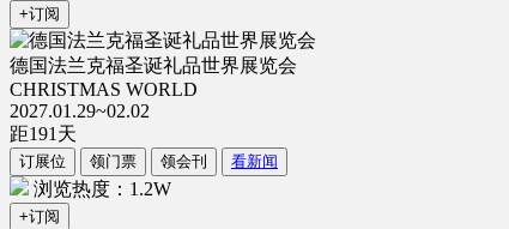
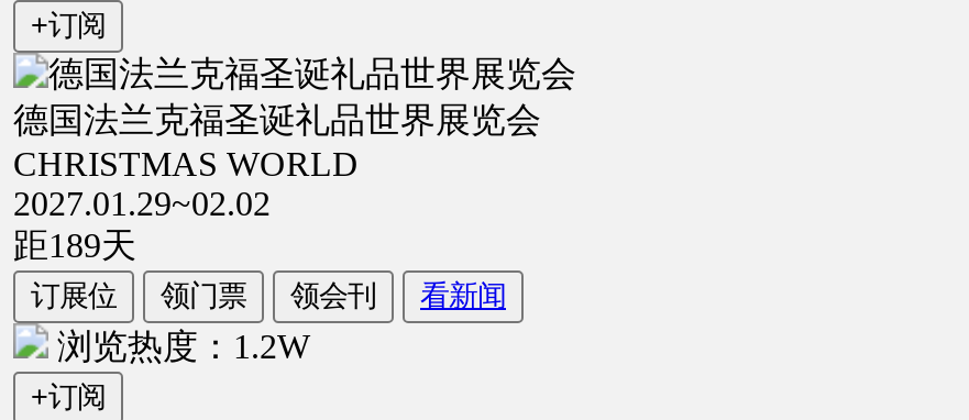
- 距191天
+ 距189天
